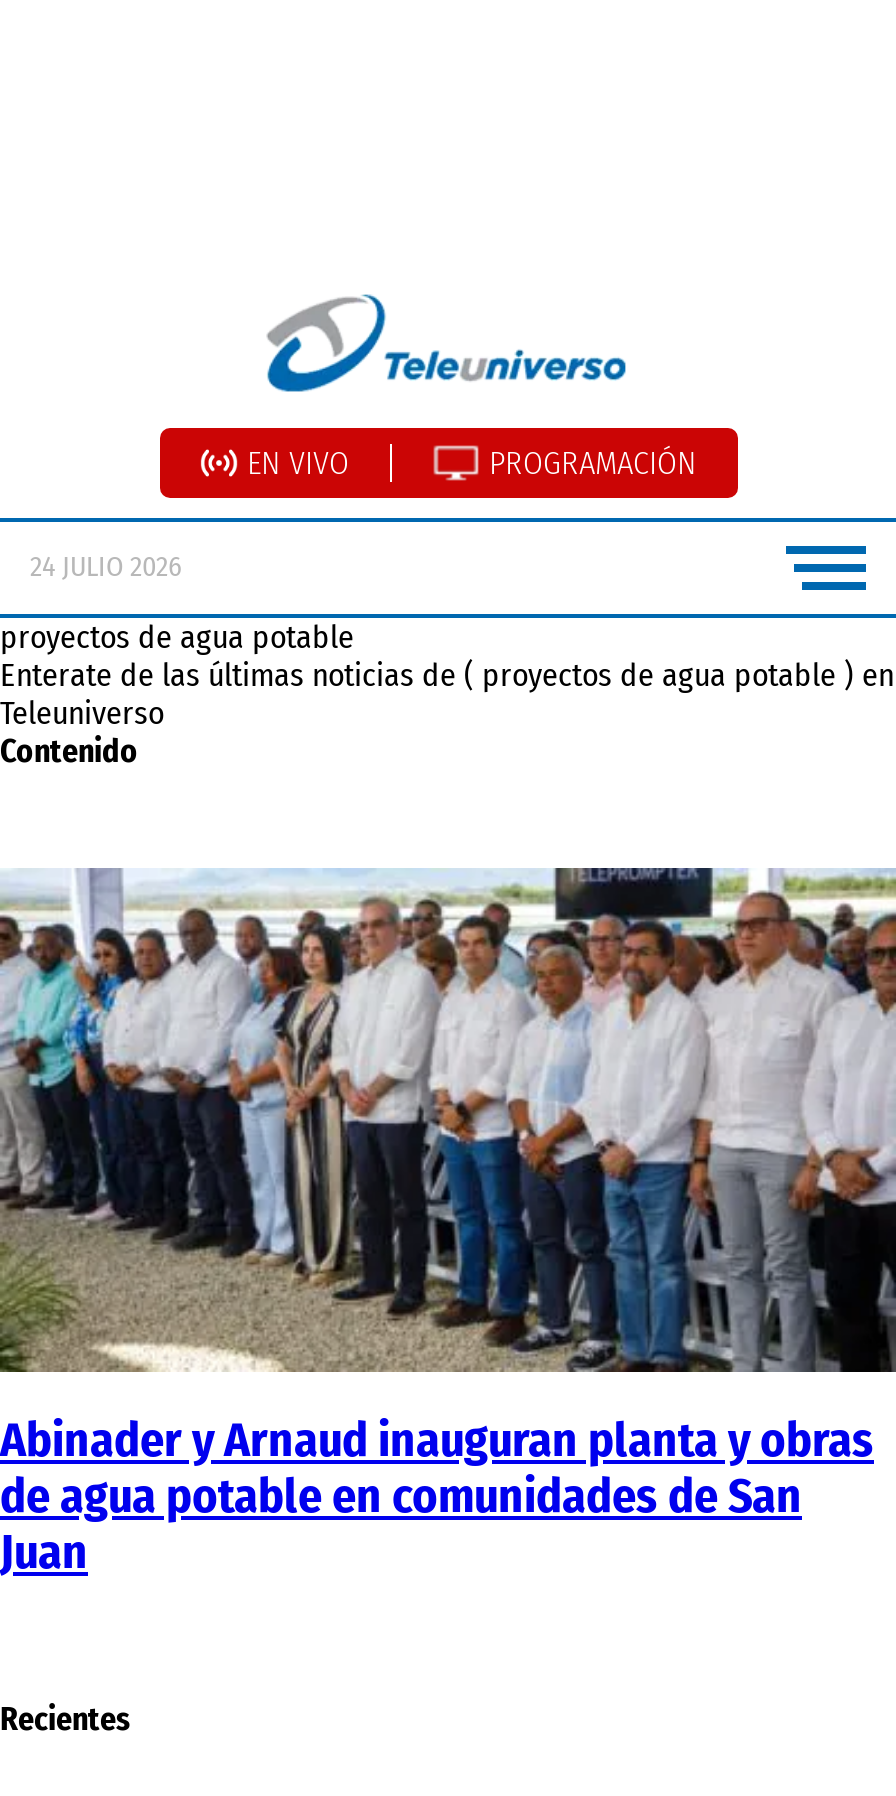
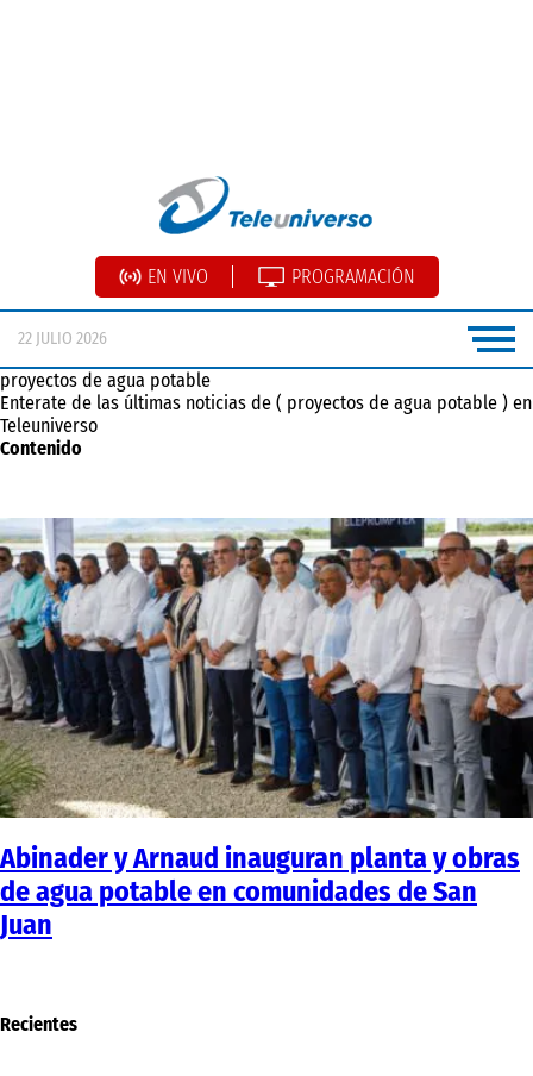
- 24 JULIO 2026
+ 22 JULIO 2026
